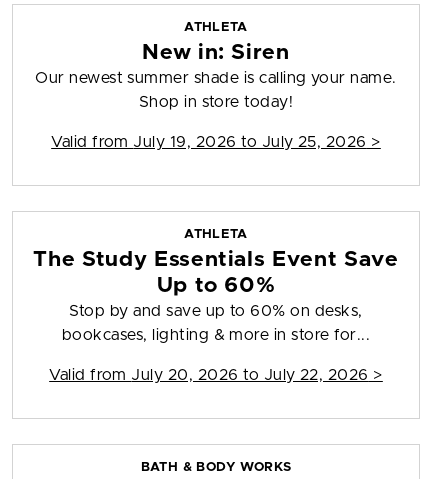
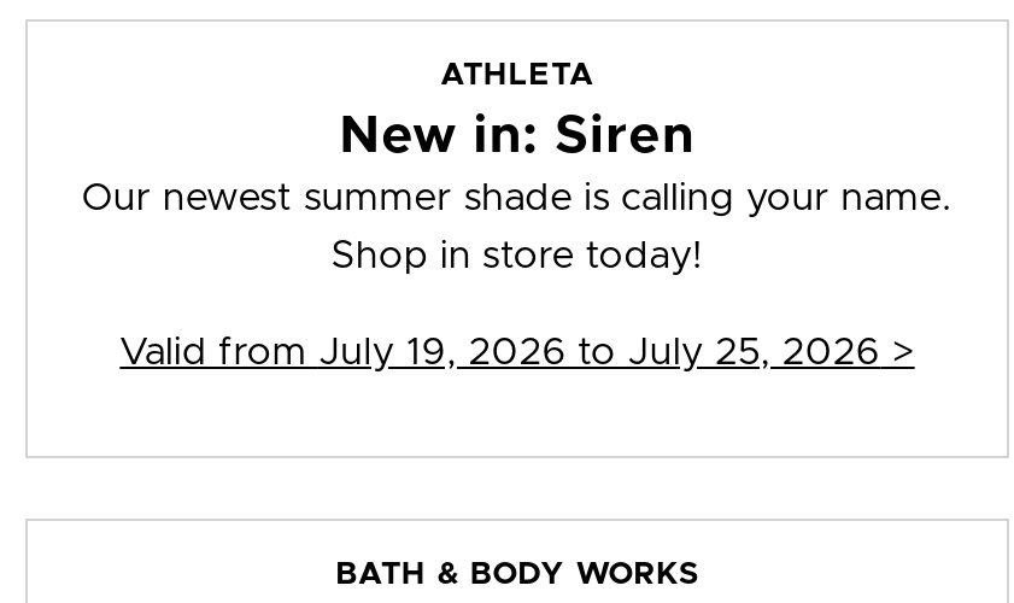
- ATHLETA
- The Study Essentials Event Save
- Up to 60%
- Stop by and save up to 60% on desks,
- bookcases, lighting & more in store for...
- Valid from July 20, 2026 to July 22, 2026 >
